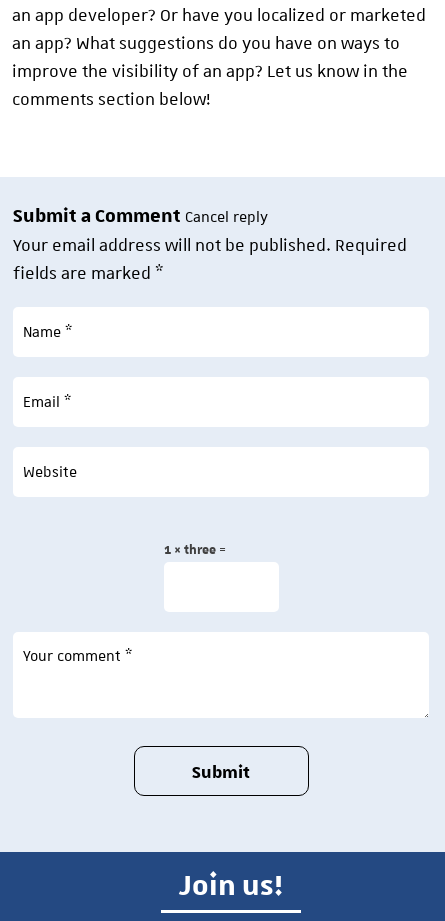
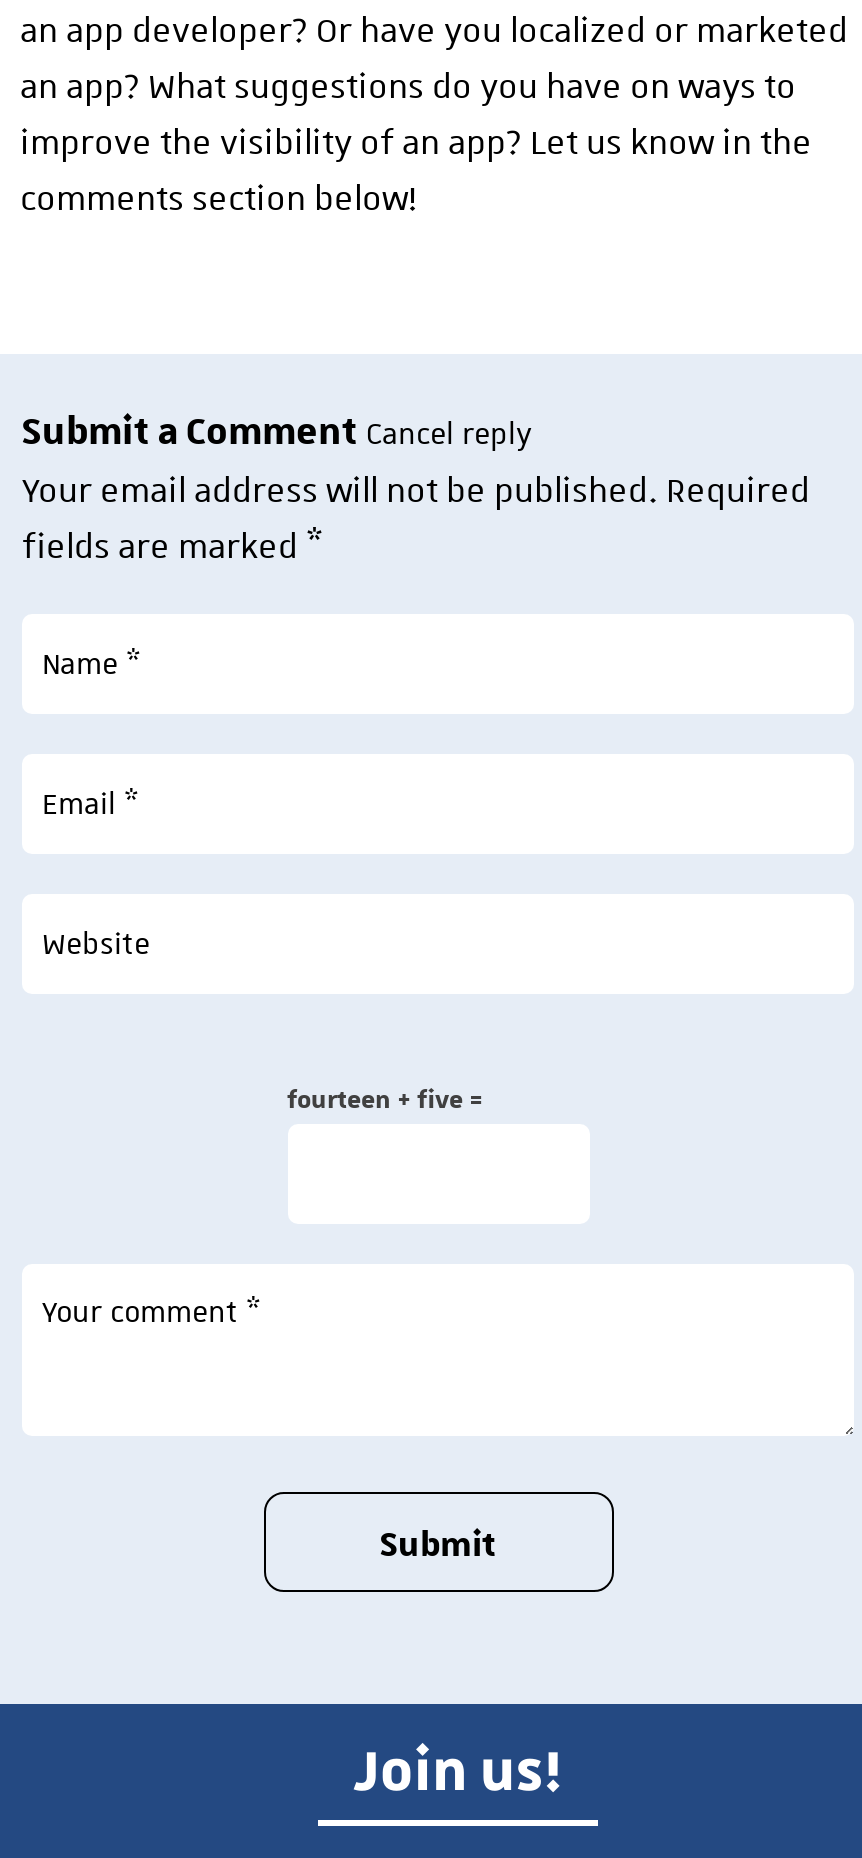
- 1 × three =
+ fourteen + five =
